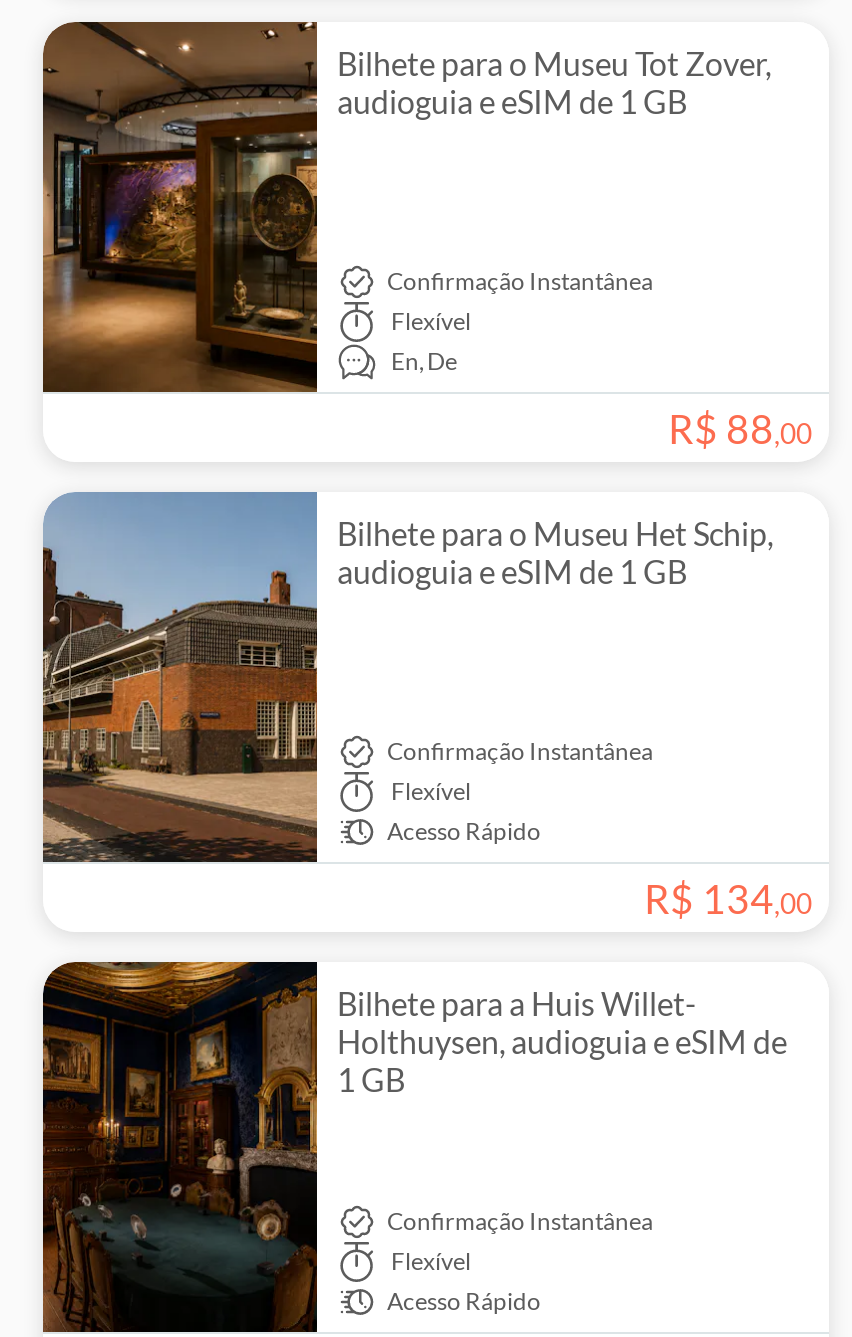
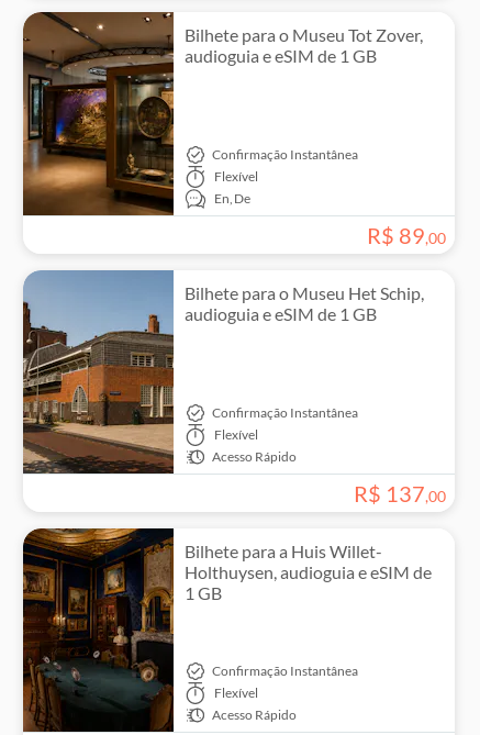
- R$ 88, 00
+ R$ 89, 00

- R$ 134,00
+ R$ 137,00
